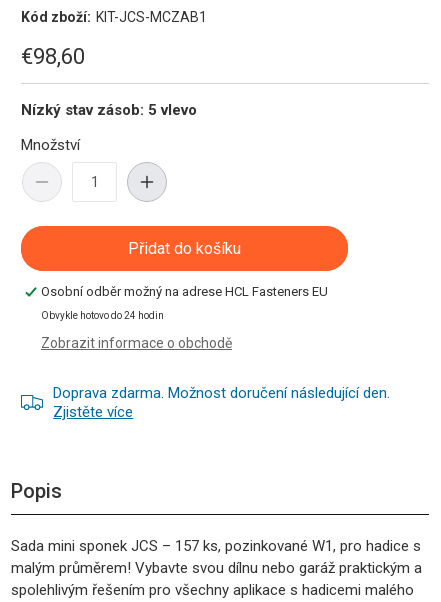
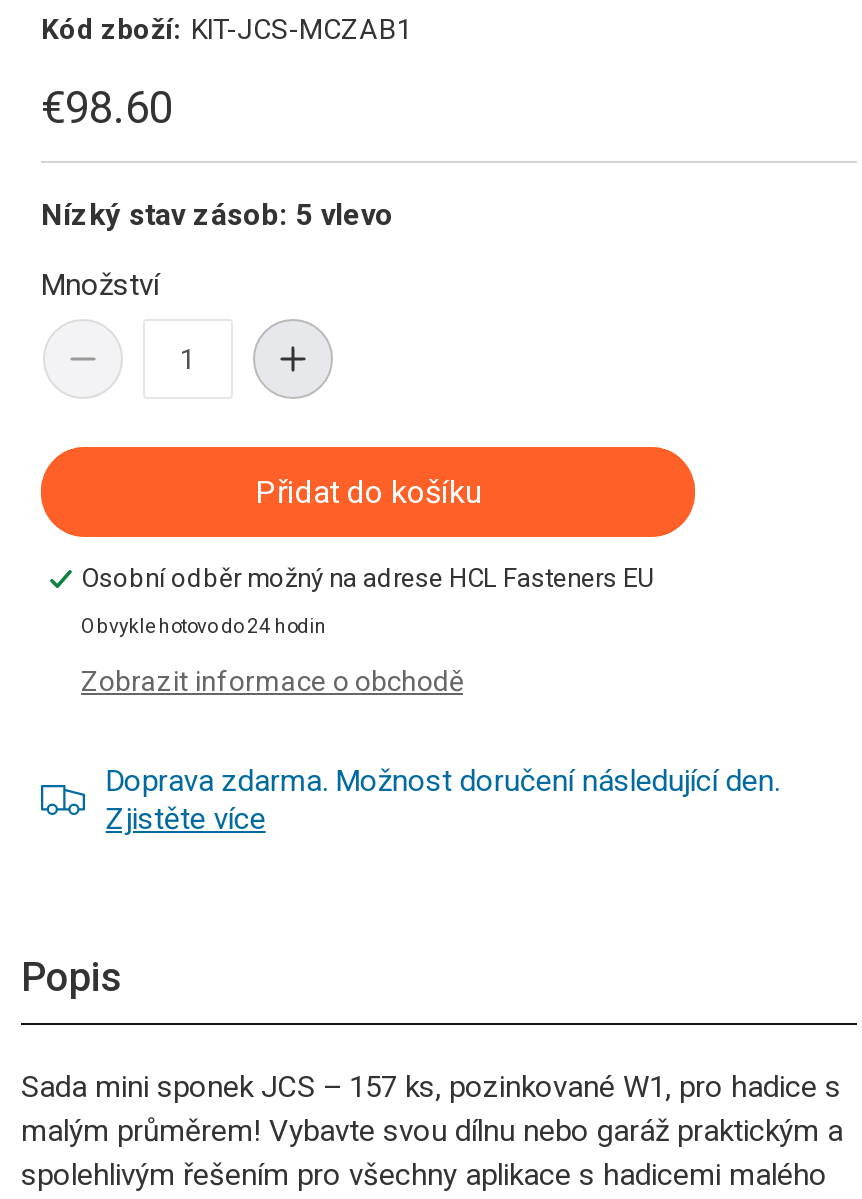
- €98,60
+ €98.60
